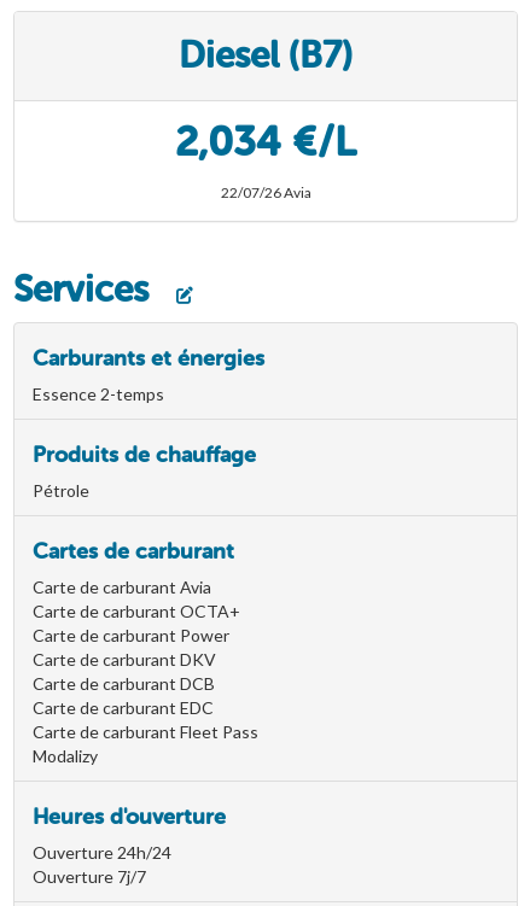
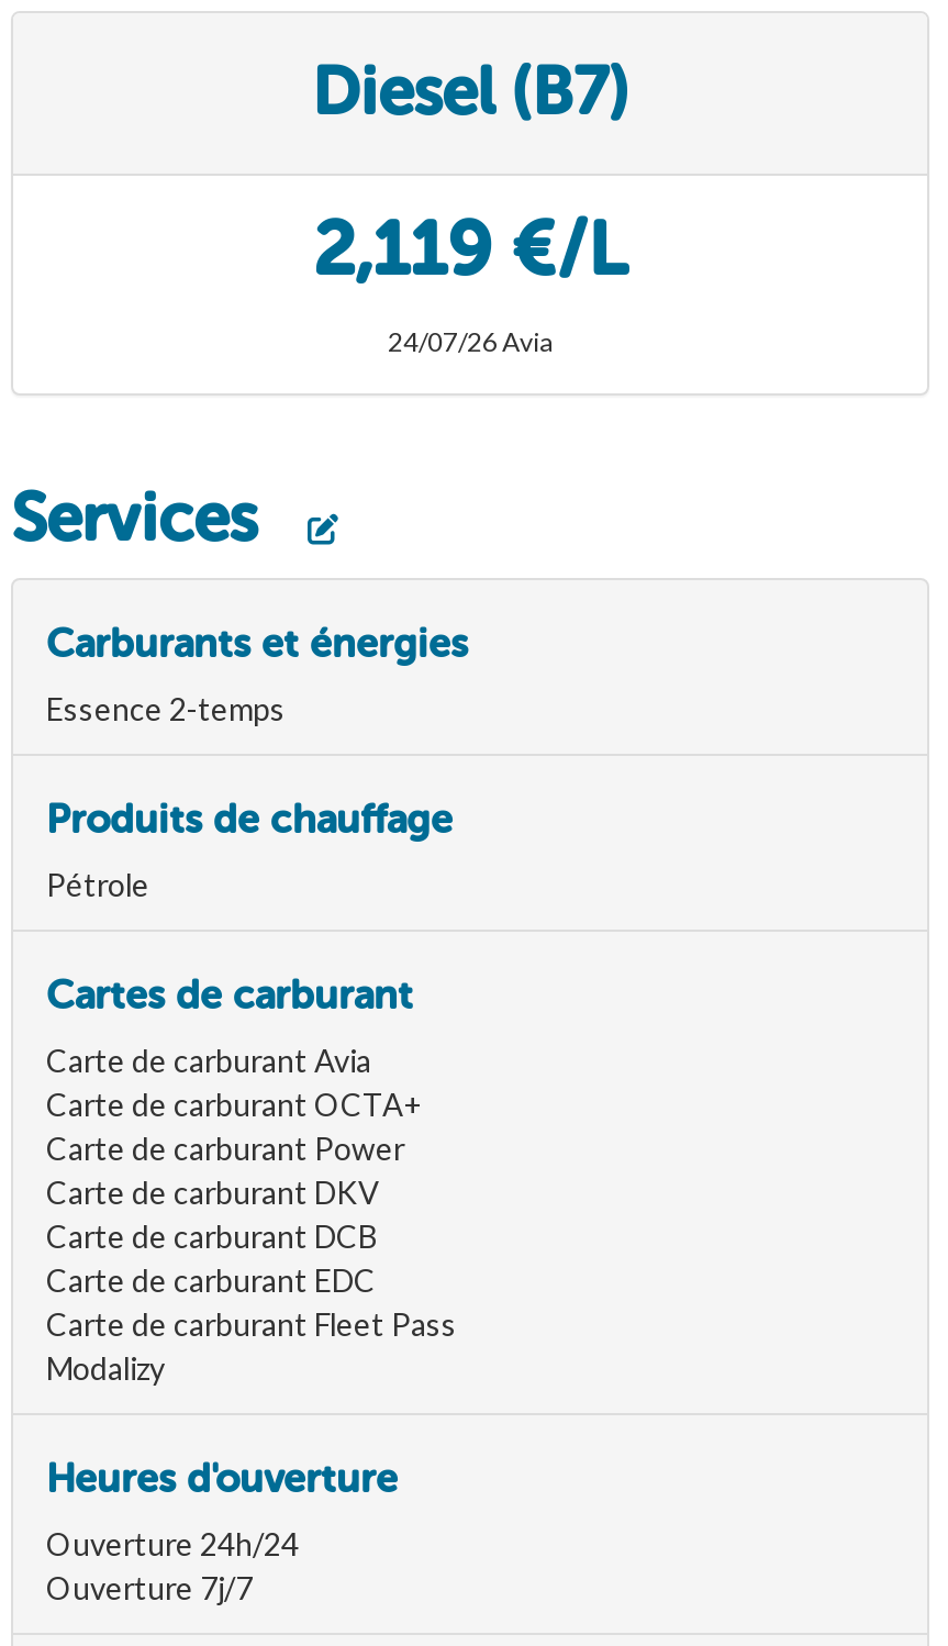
- 2,034 €/L
+ 2,119 €/L

- 22/07/26 Avia
+ 24/07/26 Avia
